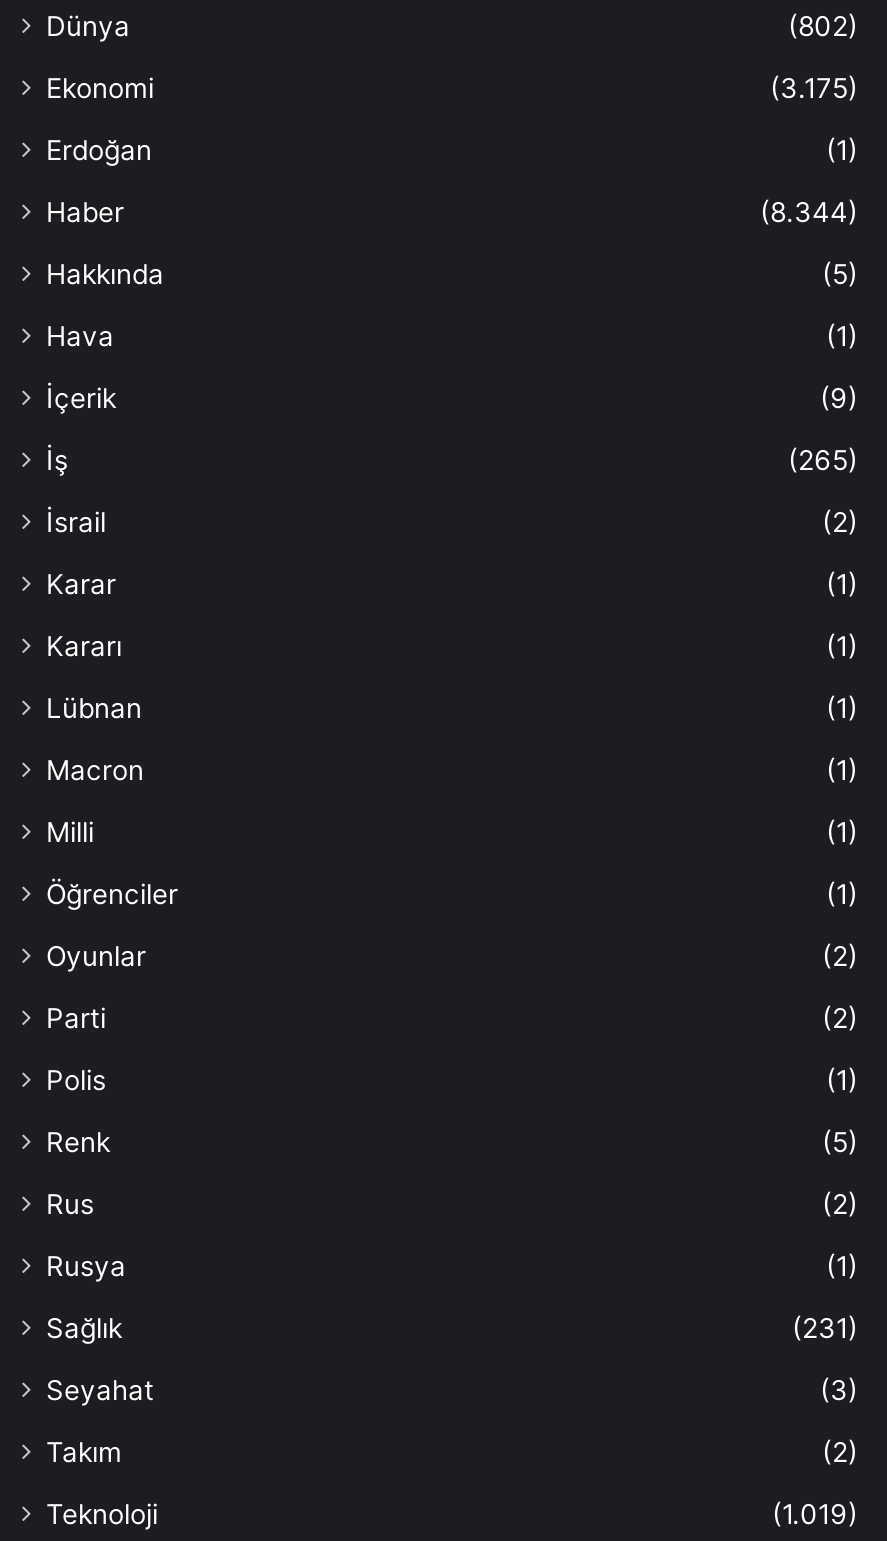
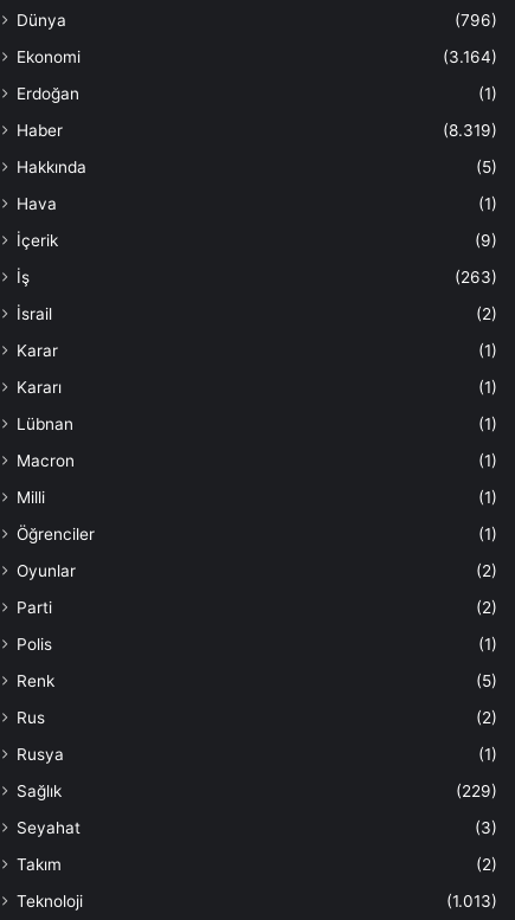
- (802)
+ (796)

- (3.175)
+ (3.164)

- (8.344)
+ (8.319)

- (265)
+ (263)

- (231)
+ (229)

- (1.019)
+ (1.013)
